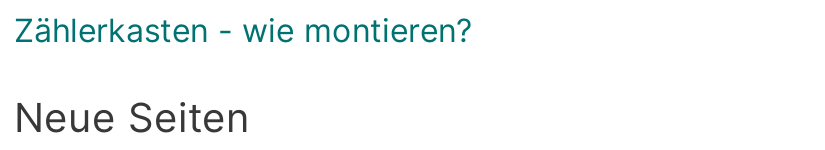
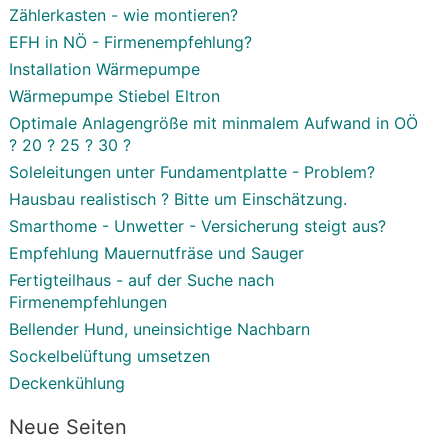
+ EFH in NÖ - Firmenempfehlung?
+ Installation Wärmepumpe
+ Wärmepumpe Stiebel Eltron
+ Optimale Anlagengröße mit minmalem Aufwand in OÖ
+ ? 20 ? 25 ? 30 ?
+ Soleleitungen unter Fundamentplatte - Problem?
+ Hausbau realistisch ? Bitte um Einschätzung.
+ Smarthome - Unwetter - Versicherung steigt aus?
+ Empfehlung Mauernutfräse und Sauger
+ Fertigteilhaus - auf der Suche nach
+ Firmenempfehlungen
+ Bellender Hund, uneinsichtige Nachbarn
+ Sockelbelüftung umsetzen
+ Deckenkühlung
